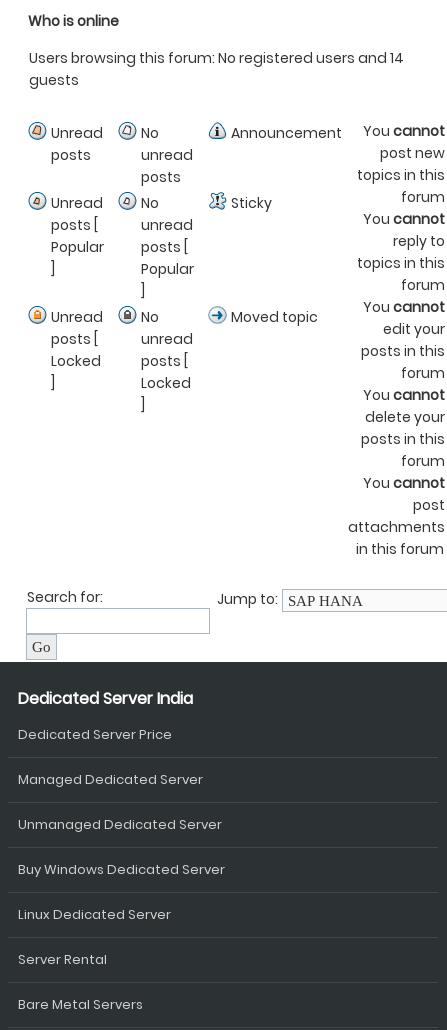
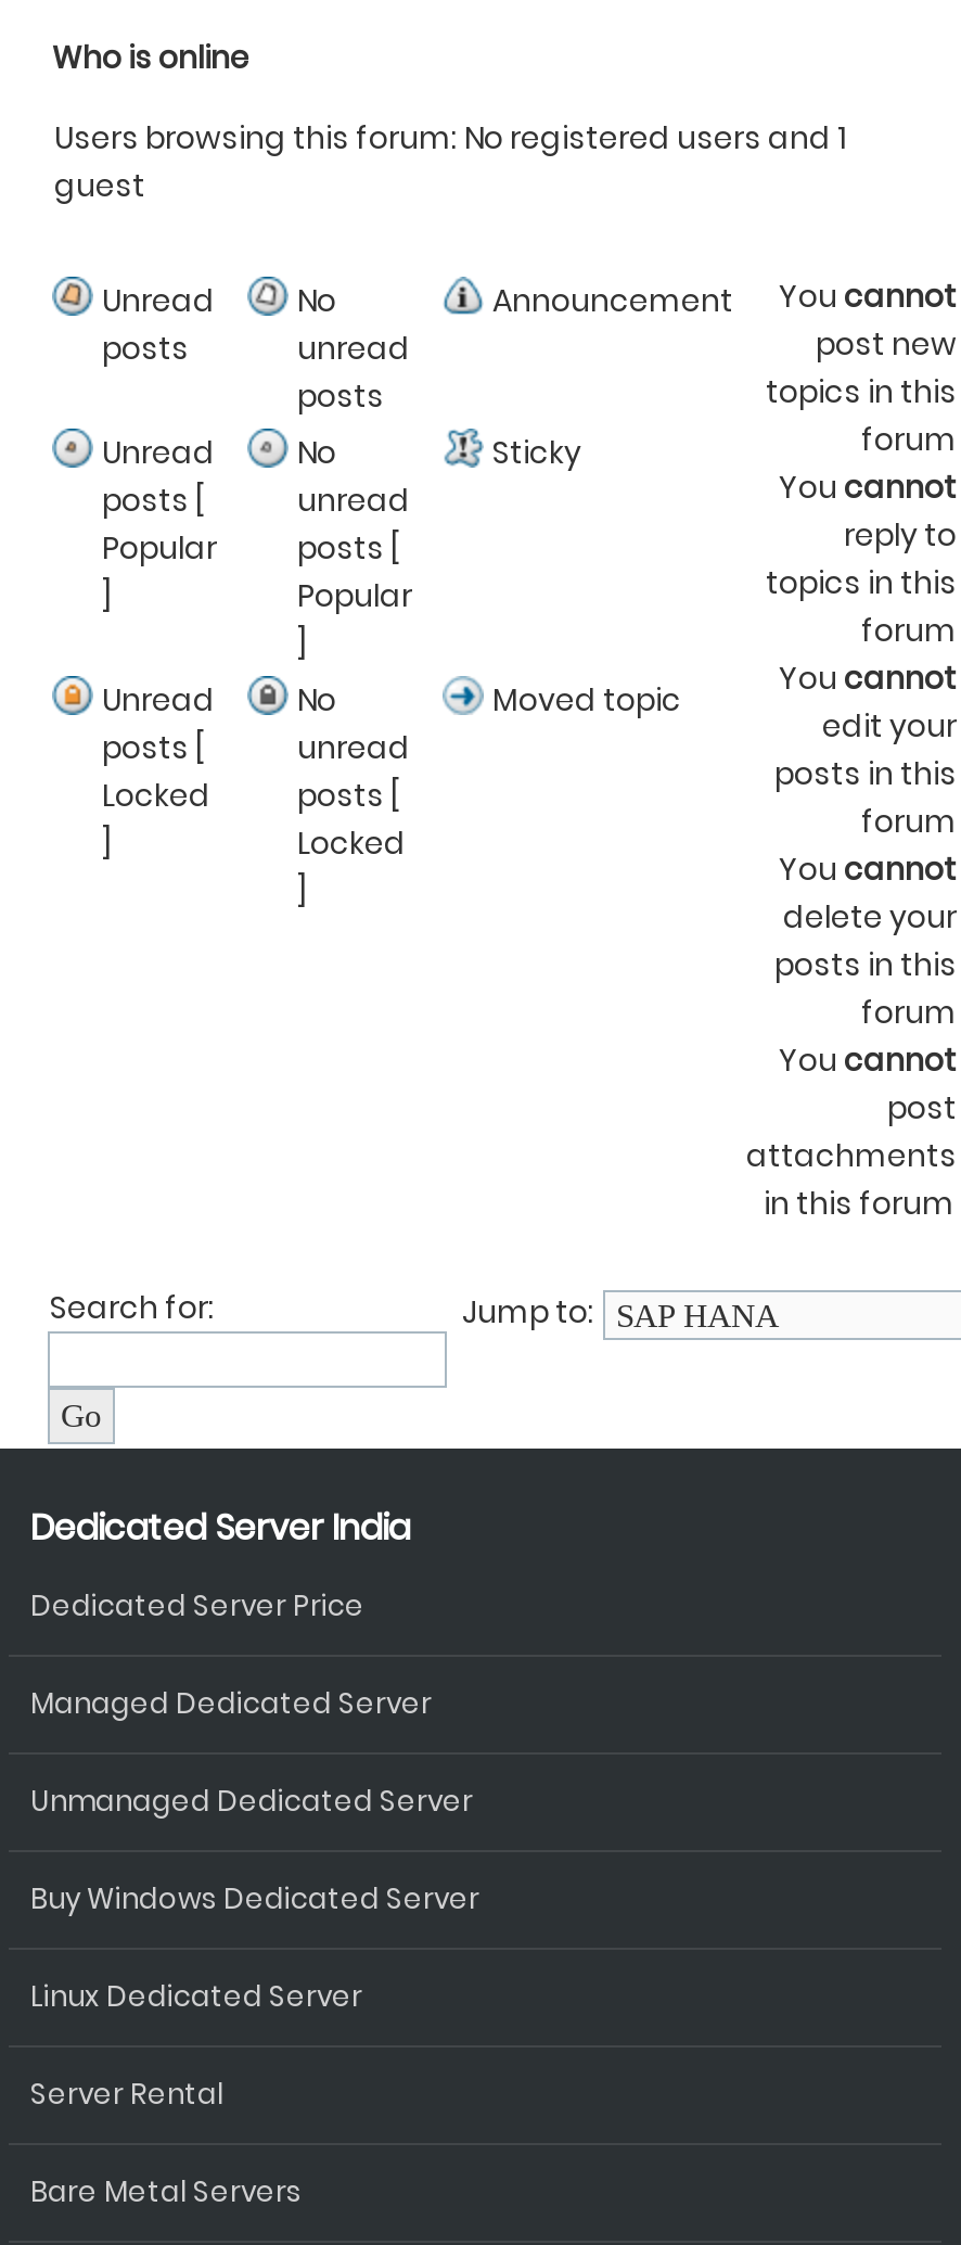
- Users browsing this forum: No registered users and 14
- guests
+ Users browsing this forum: No registered users and 1
+ guest
